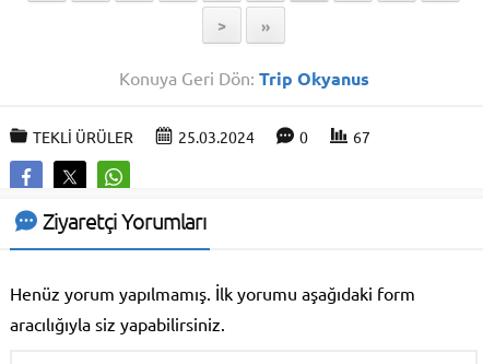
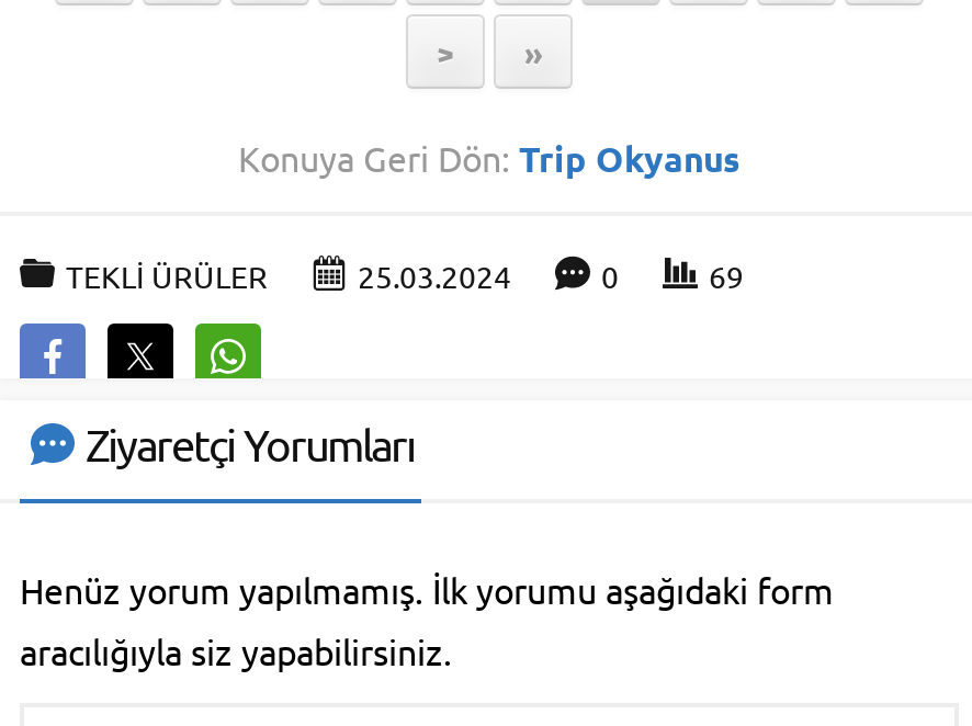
- 67
+ 69
